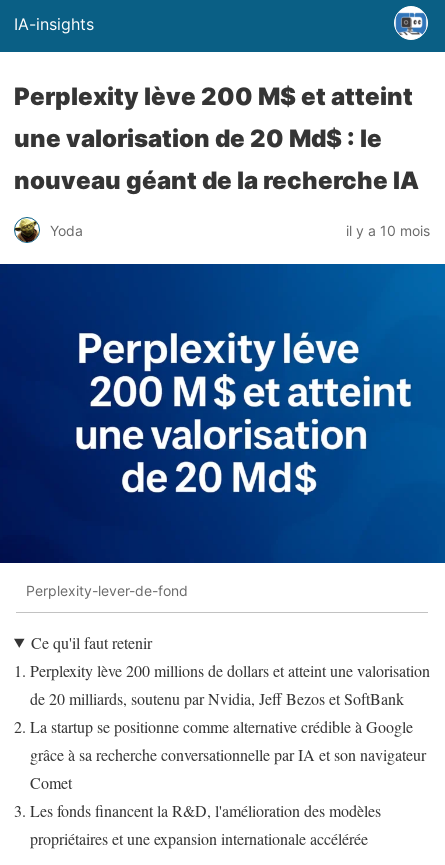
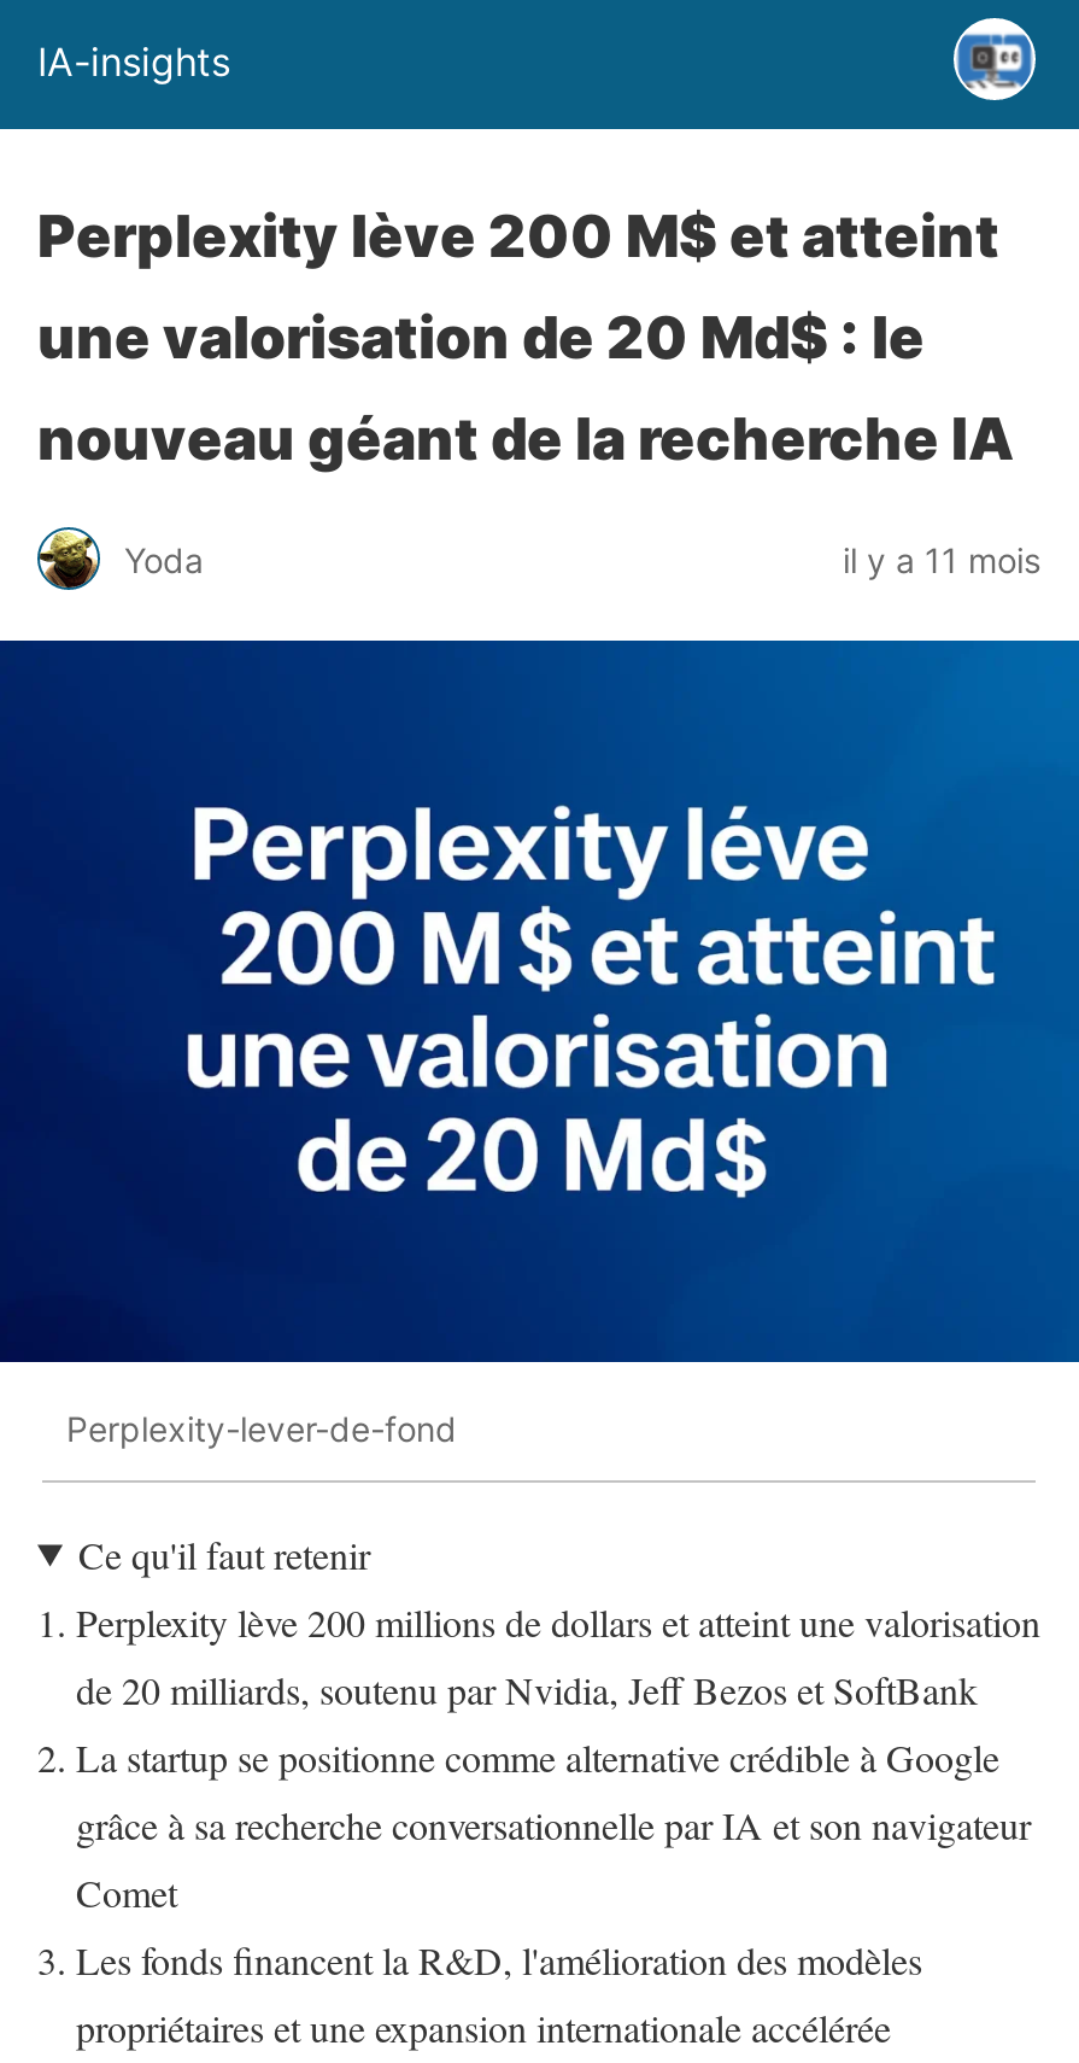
- il y a 10 mois
+ il y a 11 mois
